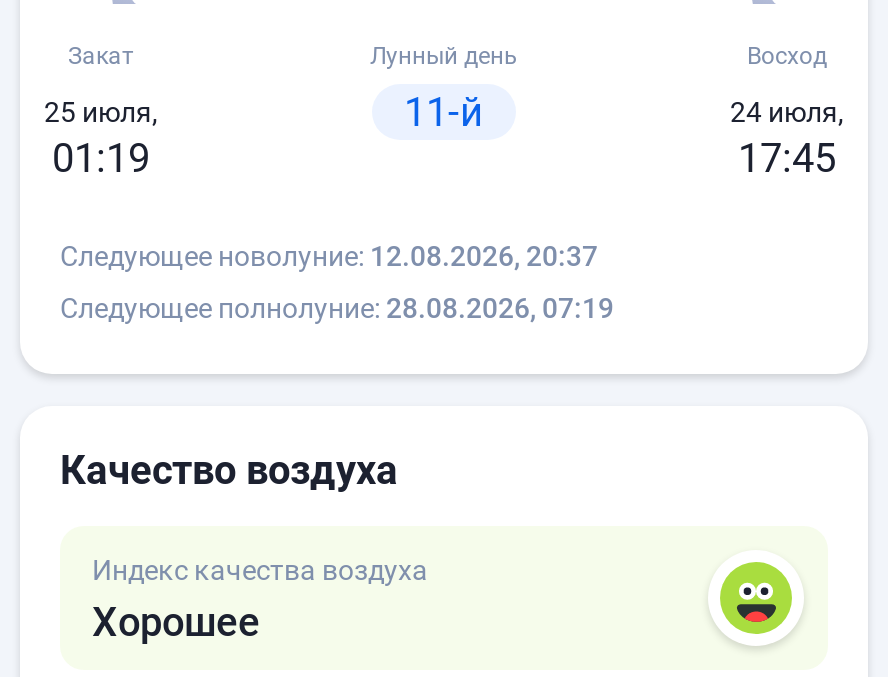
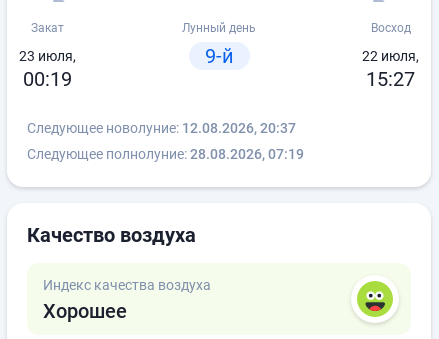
- 25 июля,
+ 23 июля,

- 11-й
+ 9-й

- 24 июля,
+ 22 июля,

- 01:19
+ 00:19

- 17:45
+ 15:27
